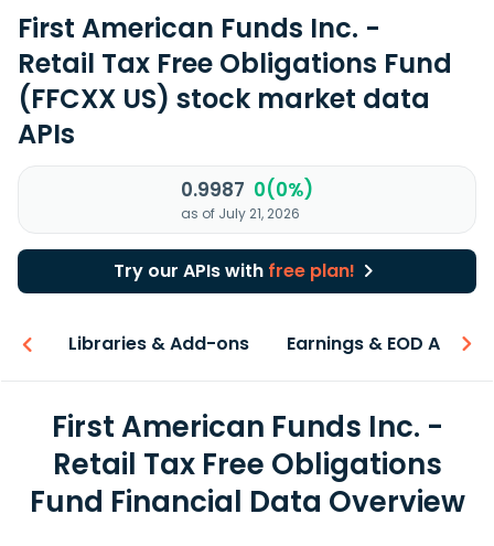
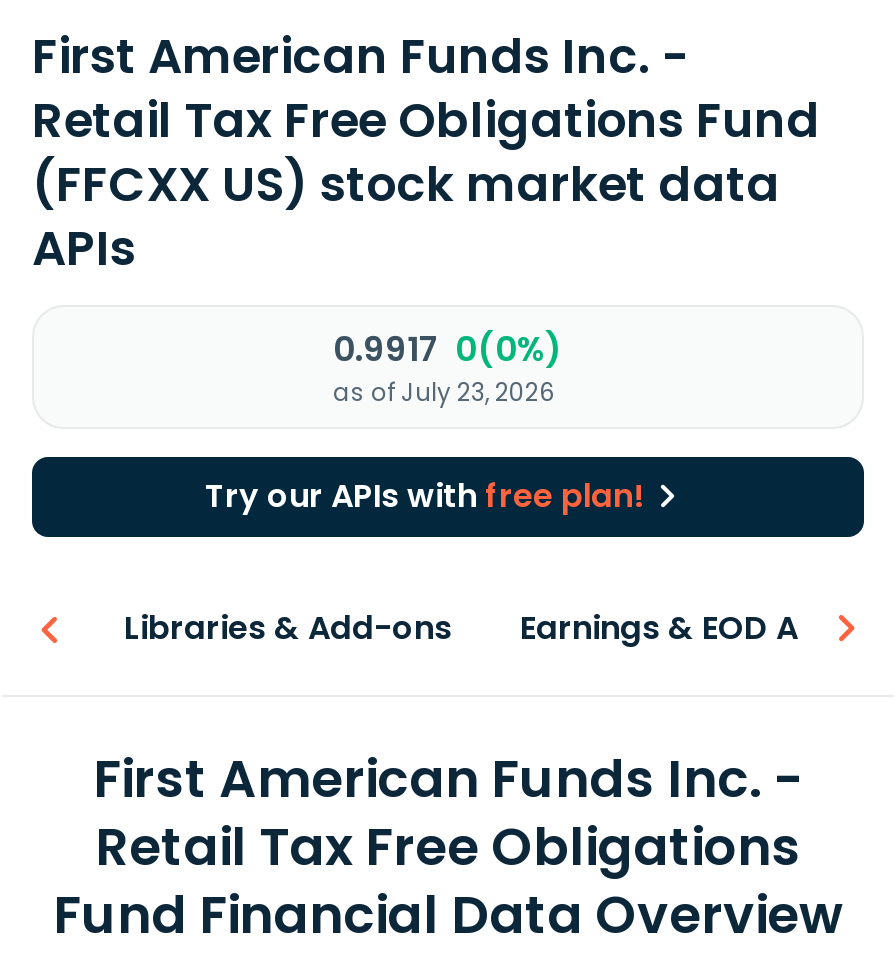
- 0.9987 0(0%)
+ 0.9917 0(0%)

- as of July 21, 2026
+ as of July 23, 2026
